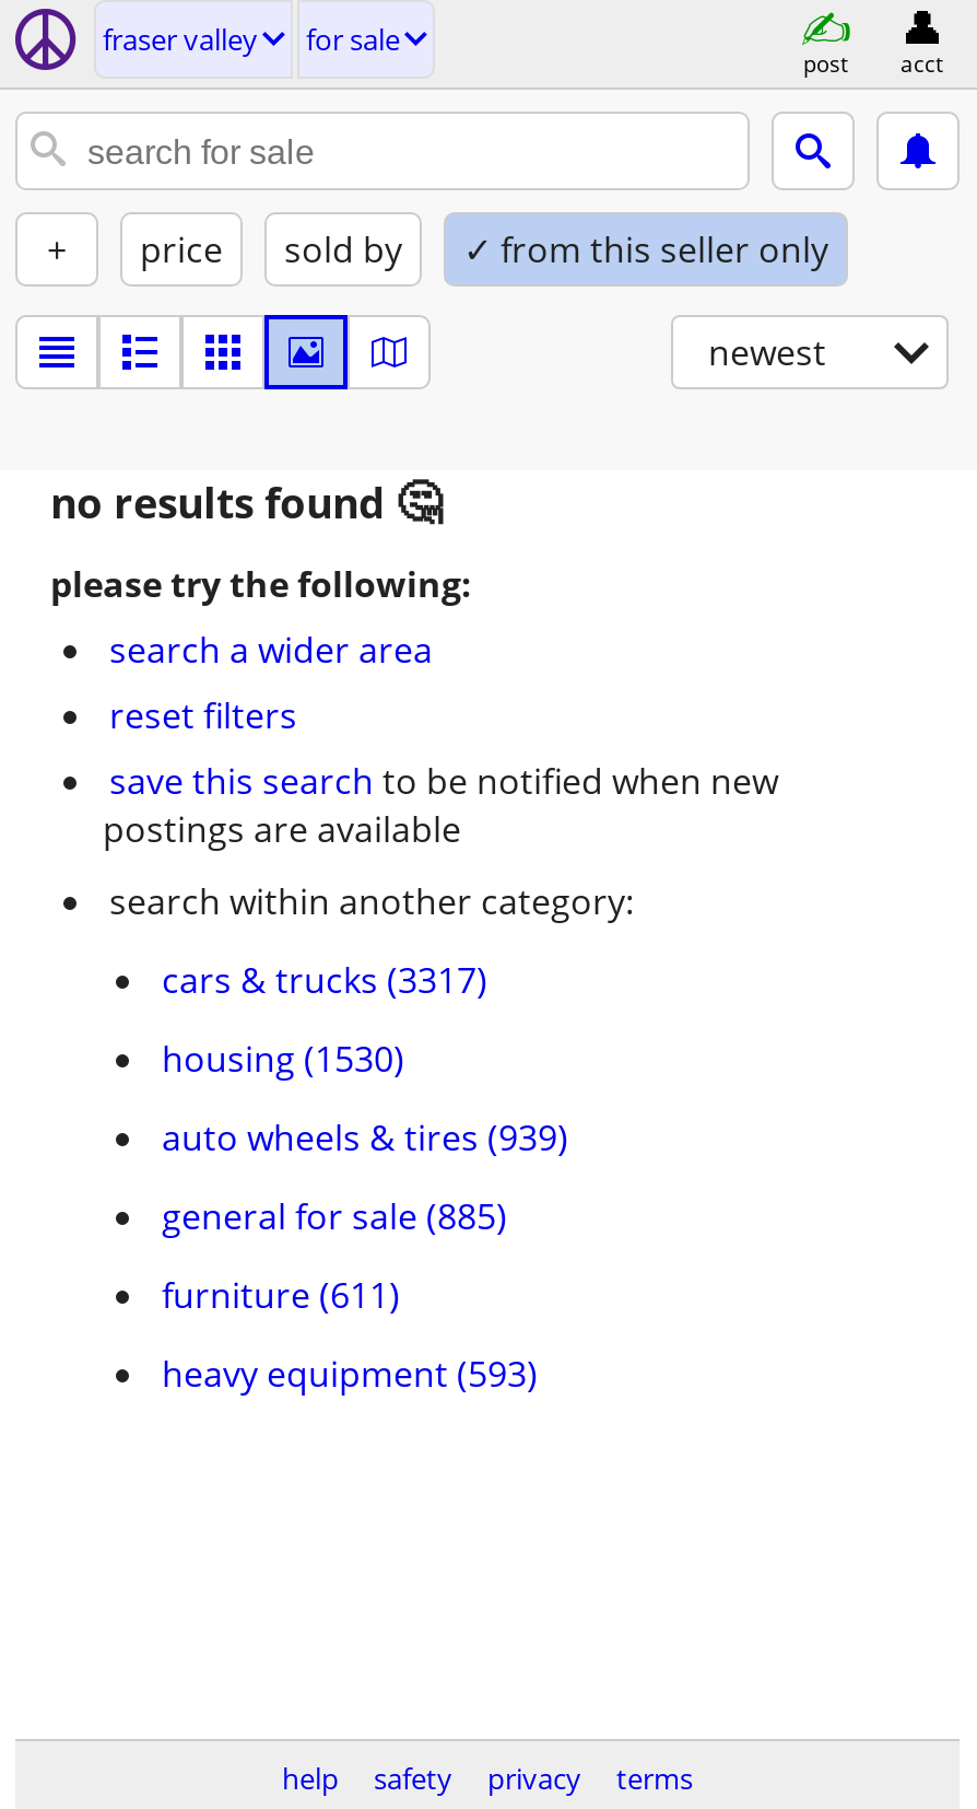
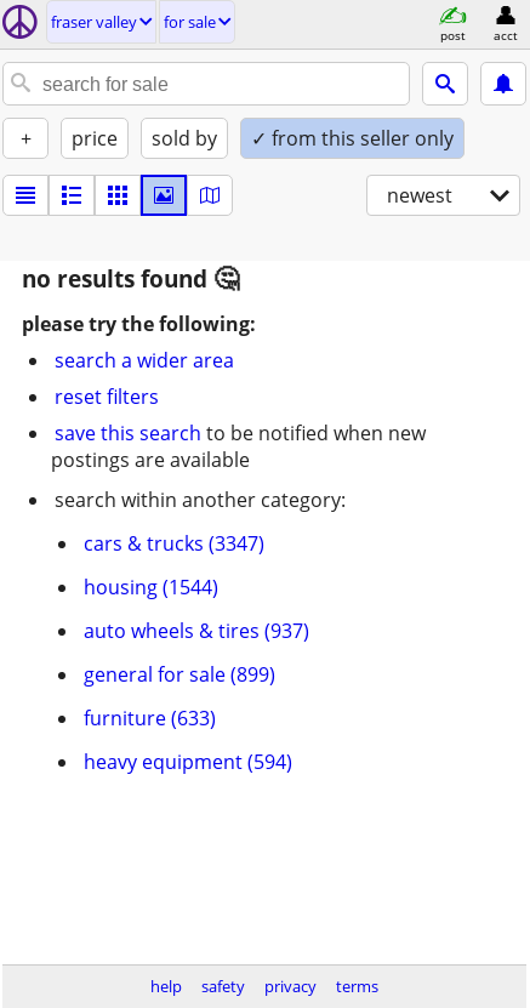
- cars & trucks (3317)
+ cars & trucks (3347)

- housing (1530)
+ housing (1544)

- auto wheels & tires (939)
+ auto wheels & tires (937)

- general for sale (885)
+ general for sale (899)

- furniture (611)
+ furniture (633)

- heavy equipment (593)
+ heavy equipment (594)
